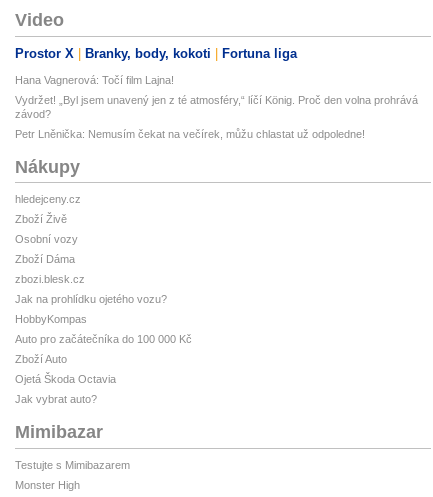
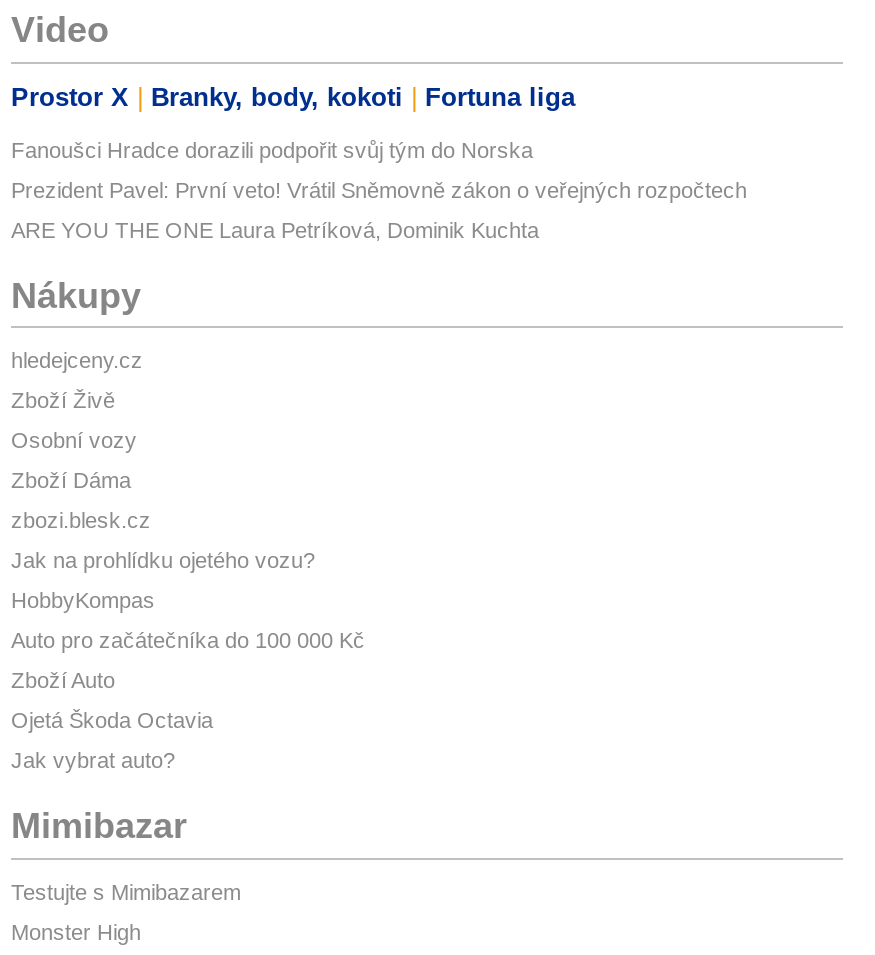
- Hana Vagnerová: Točí film Lajna!
+ Fanoušci Hradce dorazili podpořit svůj tým do Norska

- Vydržet! „Byl jsem unavený jen z té atmosféry,“ líčí König. Proč den volna prohrává
- závod?
+ Prezident Pavel: První veto! Vrátil Sněmovně zákon o veřejných rozpočtech

- Petr Lněnička: Nemusím čekat na večírek, můžu chlastat už odpoledne!
+ ARE YOU THE ONE Laura Petríková, Dominik Kuchta
